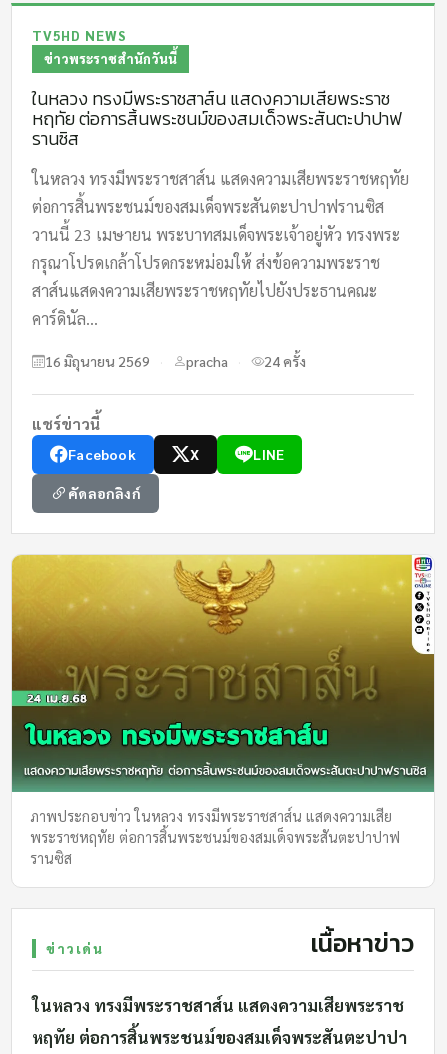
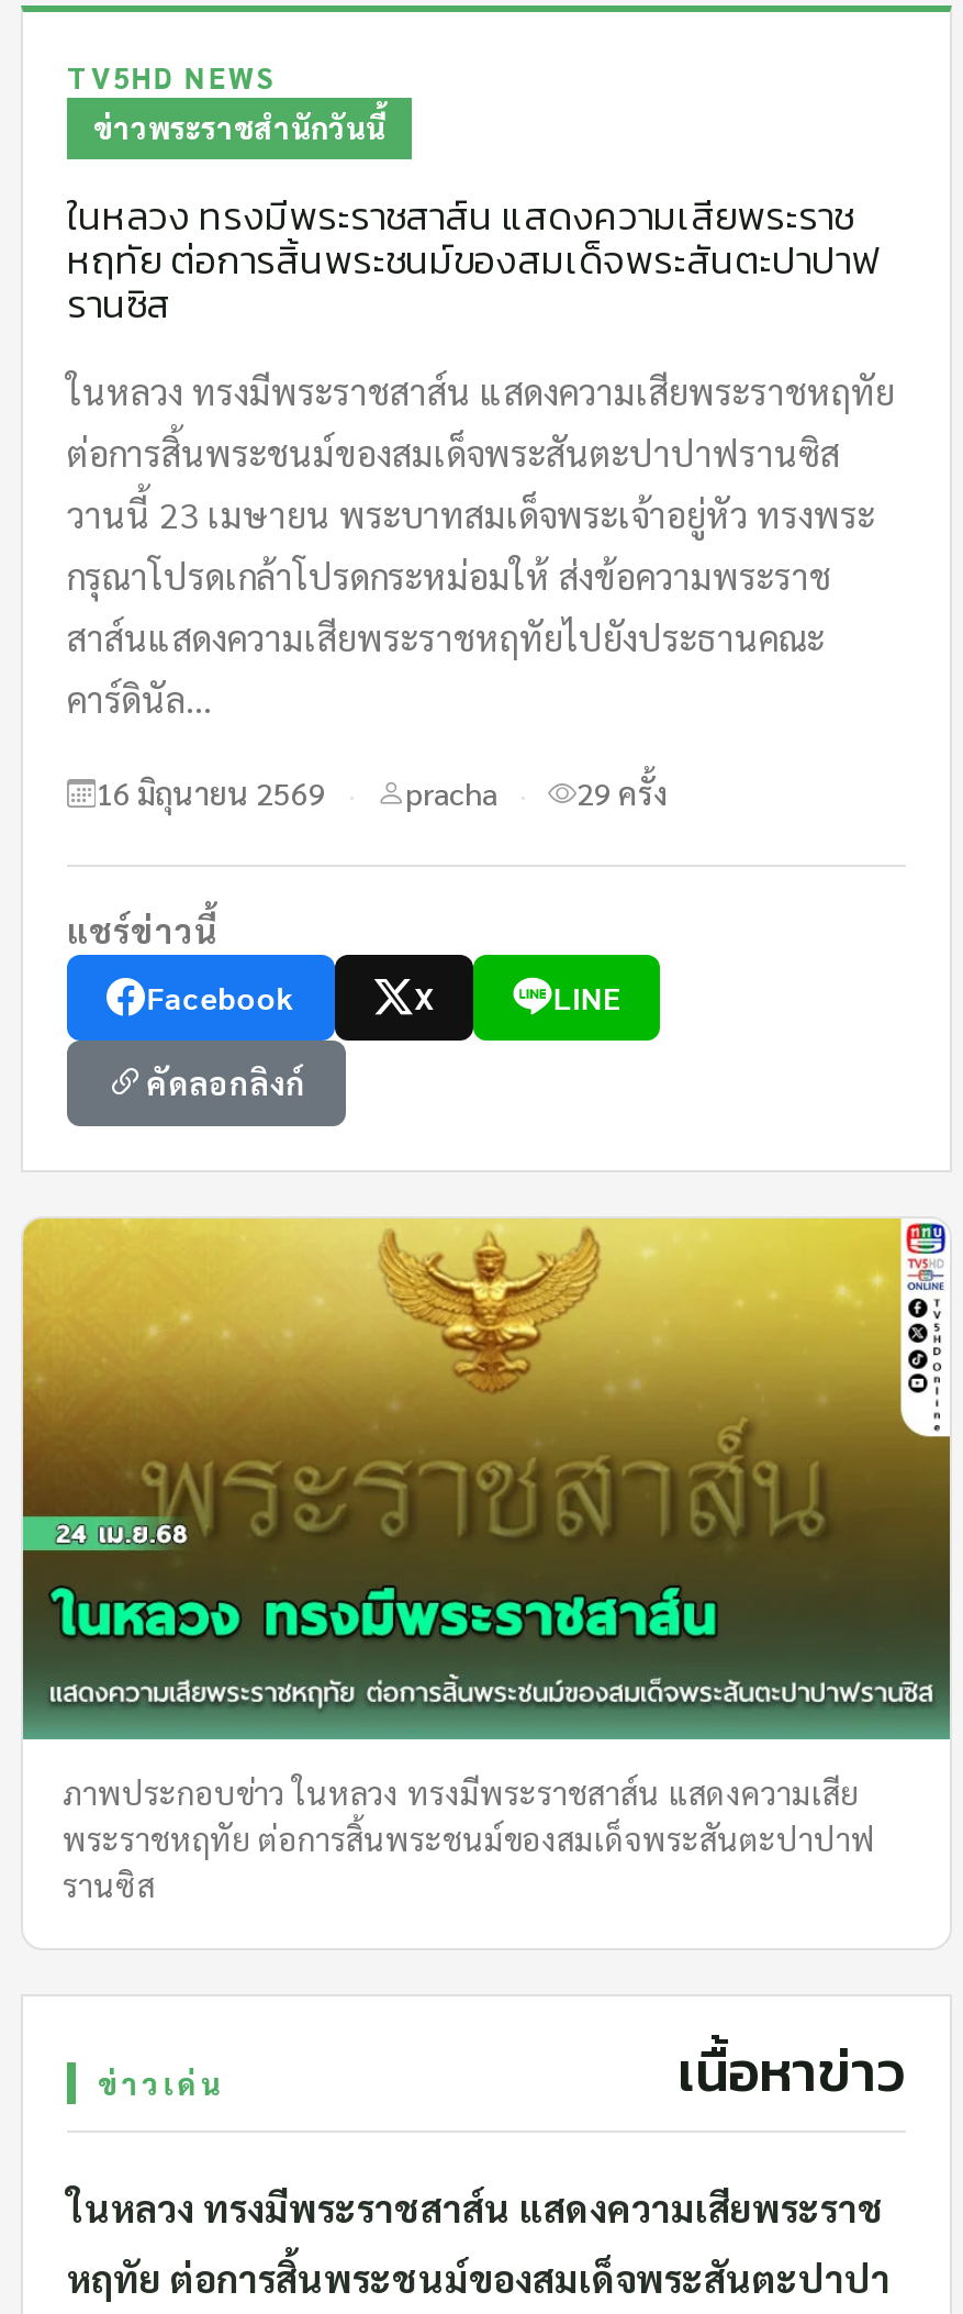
- 16 มิถุนายน 2569 · pracha · 24 ครั้ง
+ 16 มิถุนายน 2569 · pracha · 29 ครั้ง
